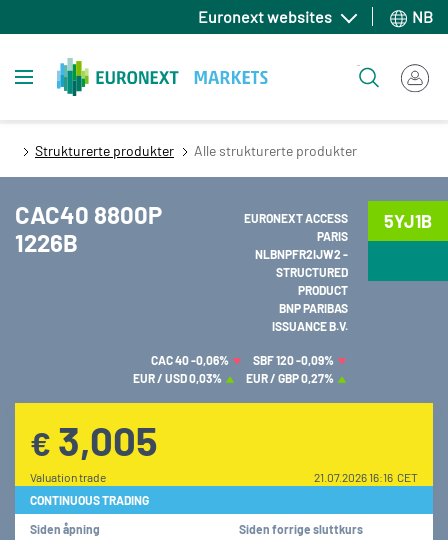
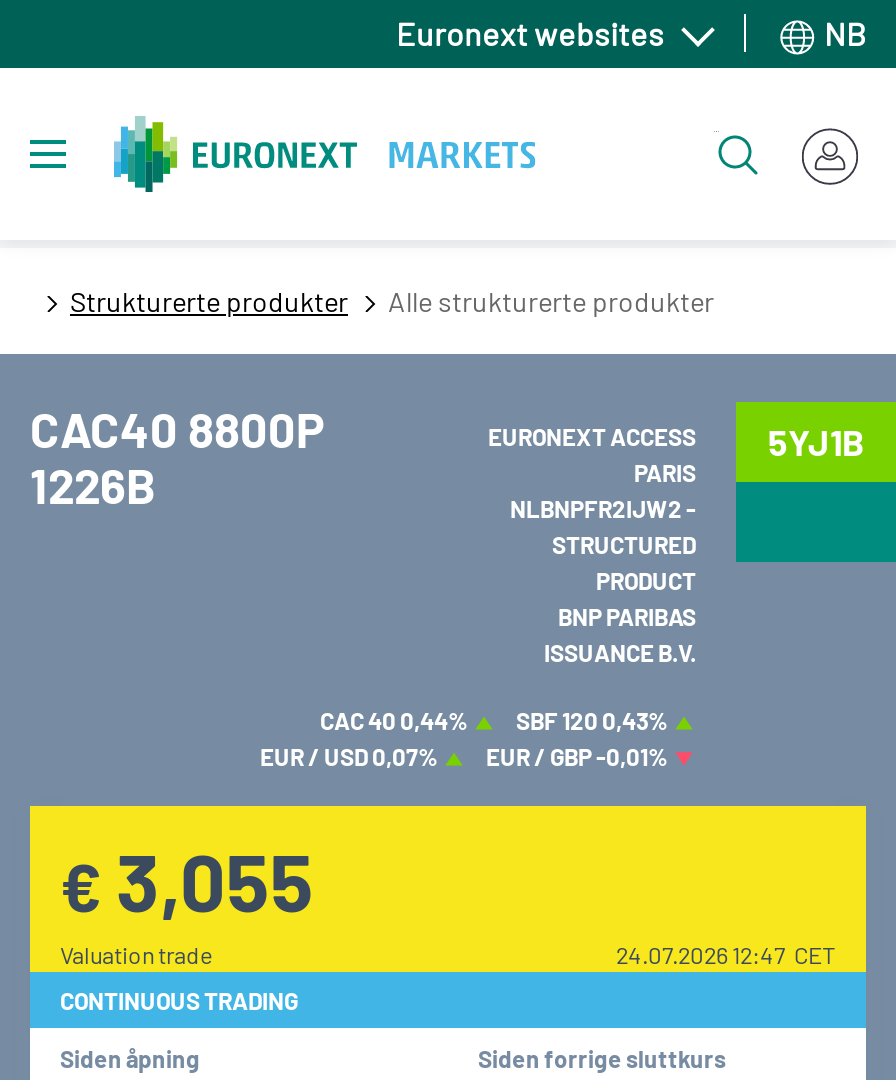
- CAC 40 -0,06%
+ CAC 40 0,44%

- SBF 120 -0,09%
+ SBF 120 0,43%

- EUR / USD 0,03%
+ EUR / USD 0,07%

- EUR / GBP 0,27%
+ EUR / GBP -0,01%

- €3,005
+ €3,055

- 21.07.2026 16:16 CET
+ 24.07.2026 12:47 CET
